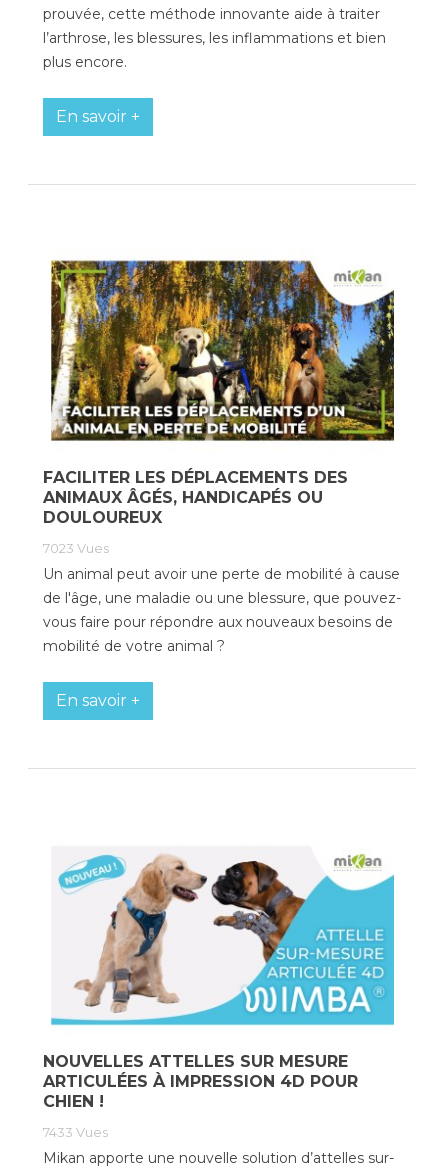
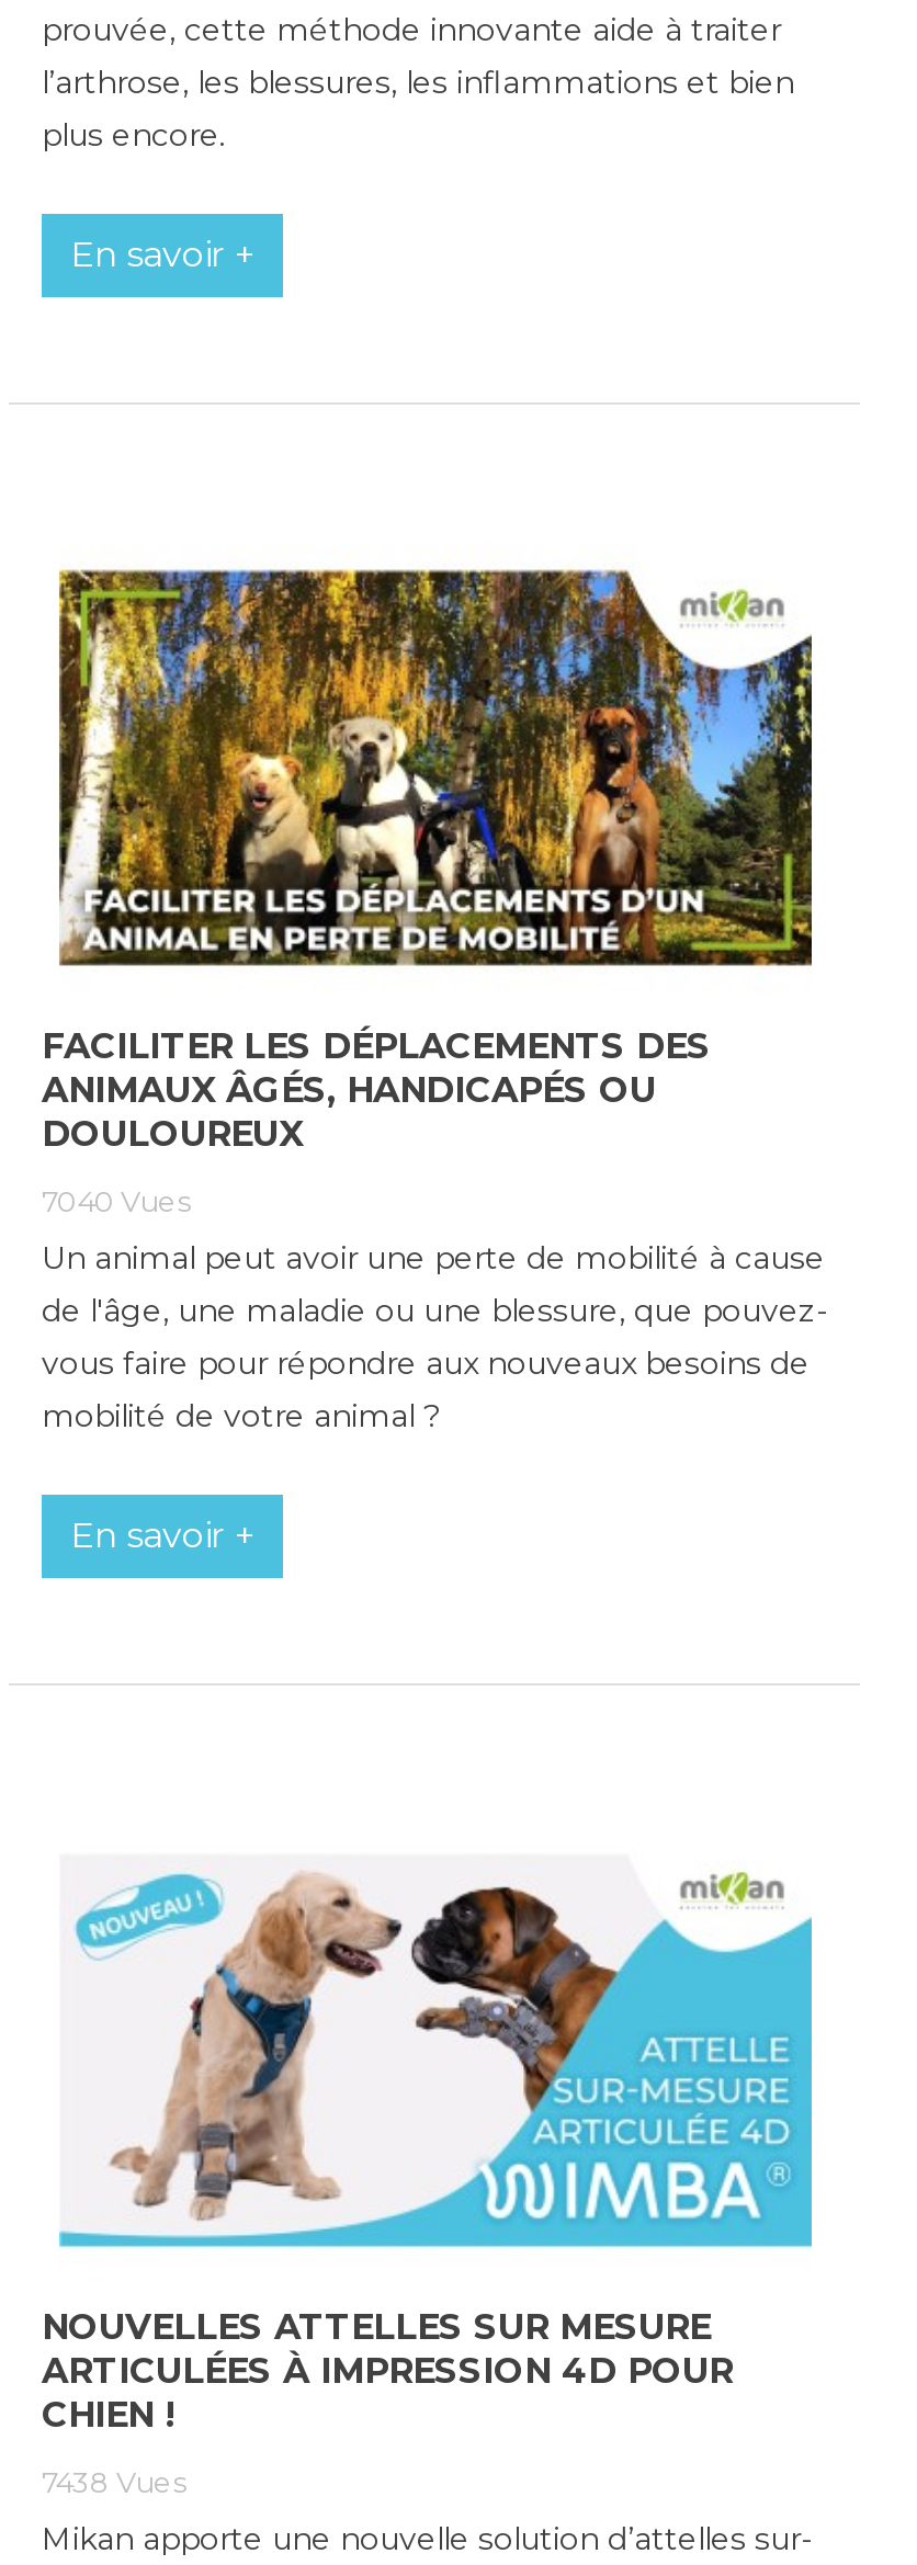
- 7023 Vues
+ 7040 Vues

- 7433 Vues
+ 7438 Vues
